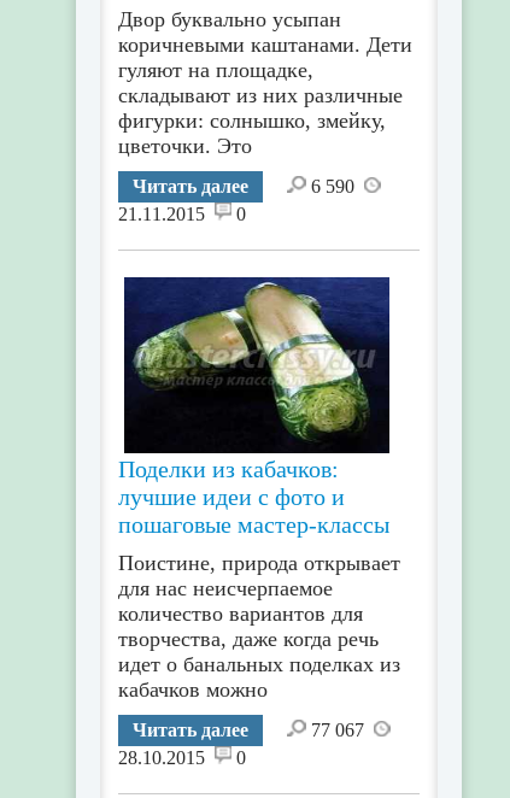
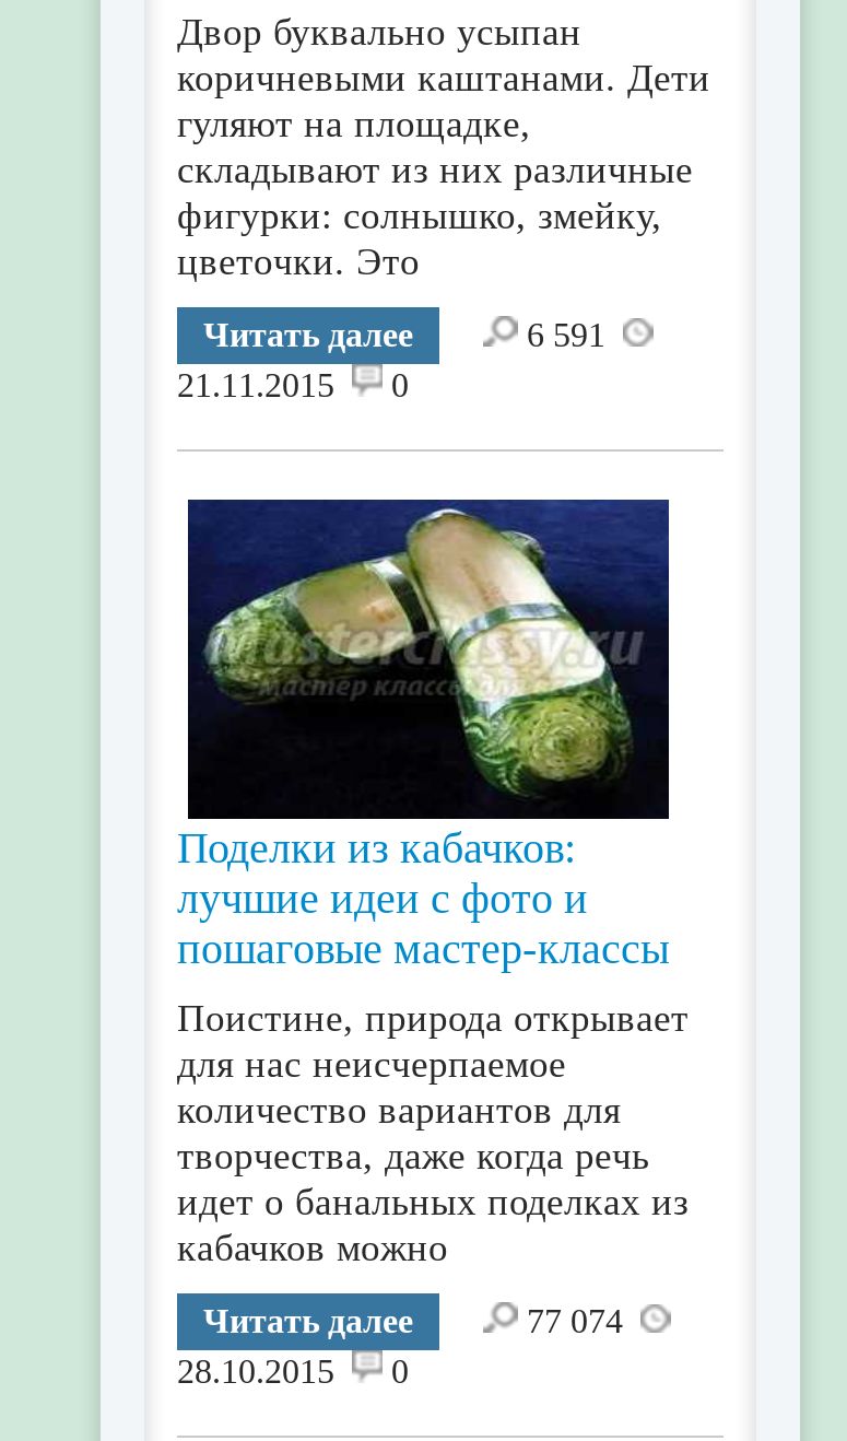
- 6 590
+ 6 591

- 77 067
+ 77 074
